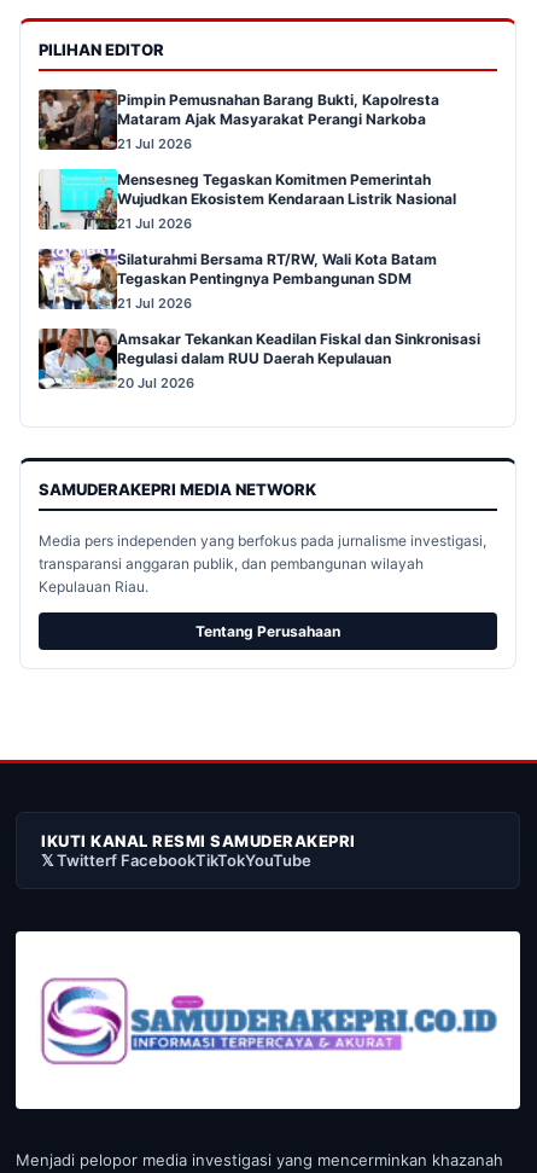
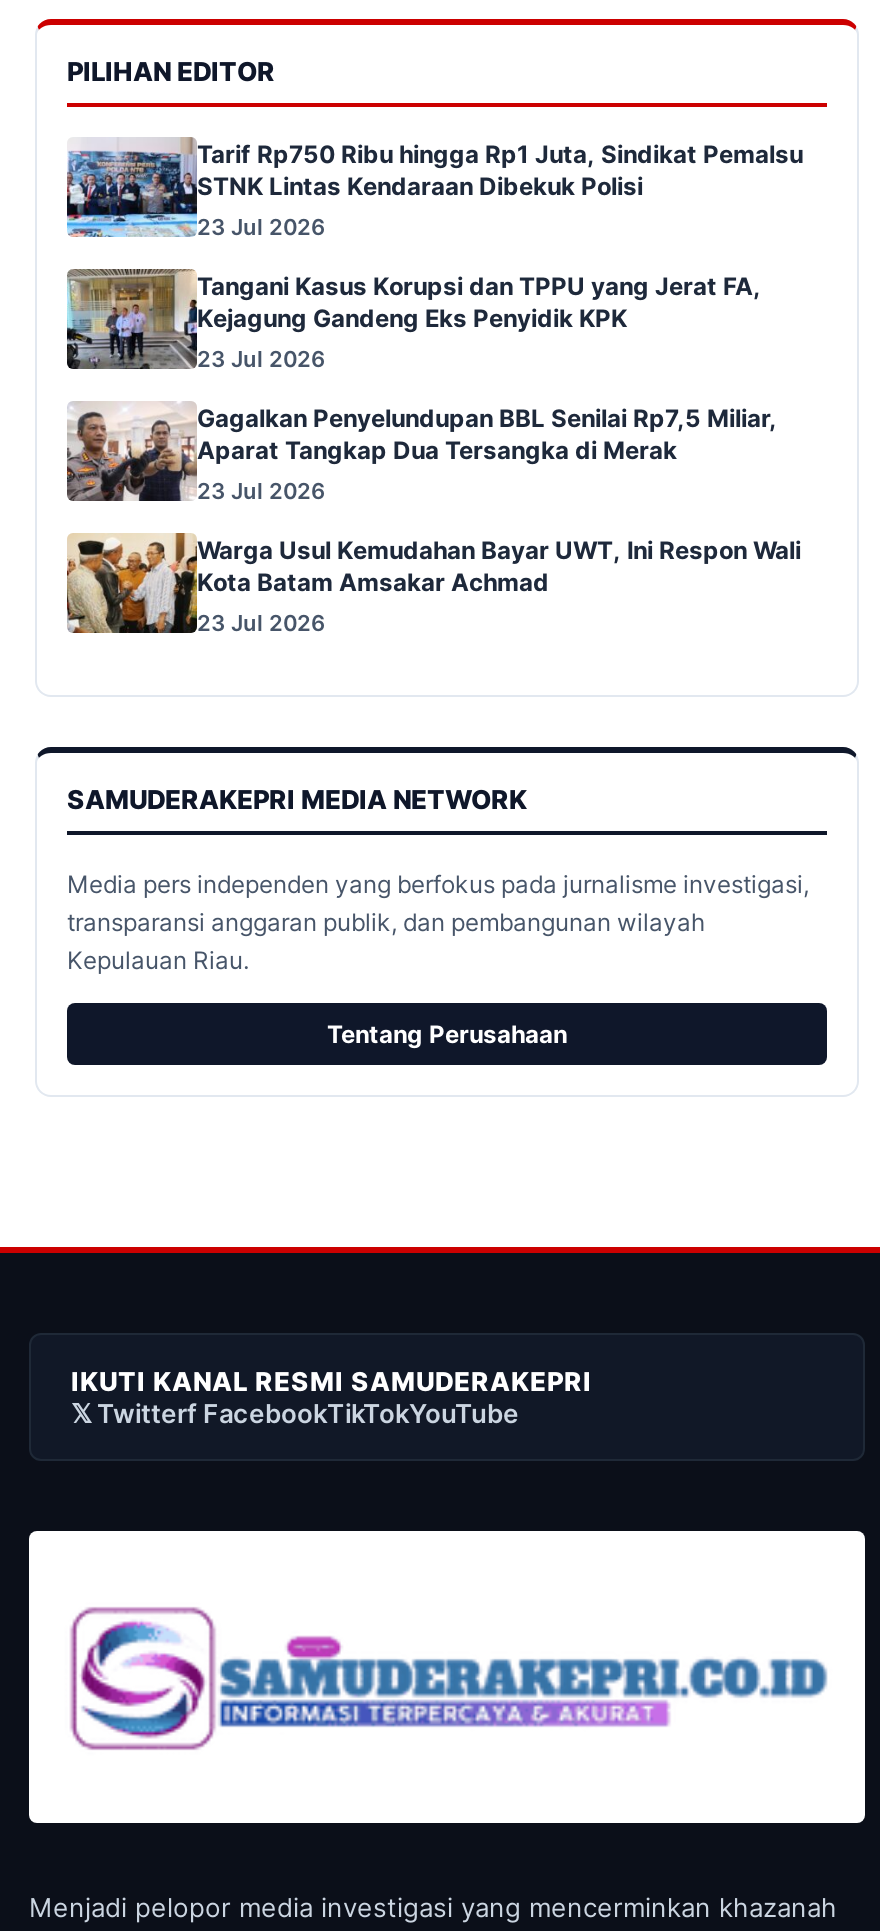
- [image]
- Pimpin Pemusnahan Barang Bukti, Kapolresta
- Mataram Ajak Masyarakat Perangi Narkoba
- 21 Jul 2026
+ [image]
+ Tarif Rp750 Ribu hingga Rp1 Juta, Sindikat Pemalsu
+ STNK Lintas Kendaraan Dibekuk Polisi
+ 23 Jul 2026

- [image]
- Mensesneg Tegaskan Komitmen Pemerintah
- Wujudkan Ekosistem Kendaraan Listrik Nasional
- 21 Jul 2026
+ [image]
+ Tangani Kasus Korupsi dan TPPU yang Jerat FA,
+ Kejagung Gandeng Eks Penyidik KPK
+ 23 Jul 2026

- [image]
- Silaturahmi Bersama RT/RW, Wali Kota Batam
- Tegaskan Pentingnya Pembangunan SDM
- 21 Jul 2026
+ [image]
+ Gagalkan Penyelundupan BBL Senilai Rp7,5 Miliar,
+ Aparat Tangkap Dua Tersangka di Merak
+ 23 Jul 2026

- [image]
- Amsakar Tekankan Keadilan Fiskal dan Sinkronisasi
- Regulasi dalam RUU Daerah Kepulauan
- 20 Jul 2026
+ [image]
+ Warga Usul Kemudahan Bayar UWT, Ini Respon Wali
+ Kota Batam Amsakar Achmad
+ 23 Jul 2026
